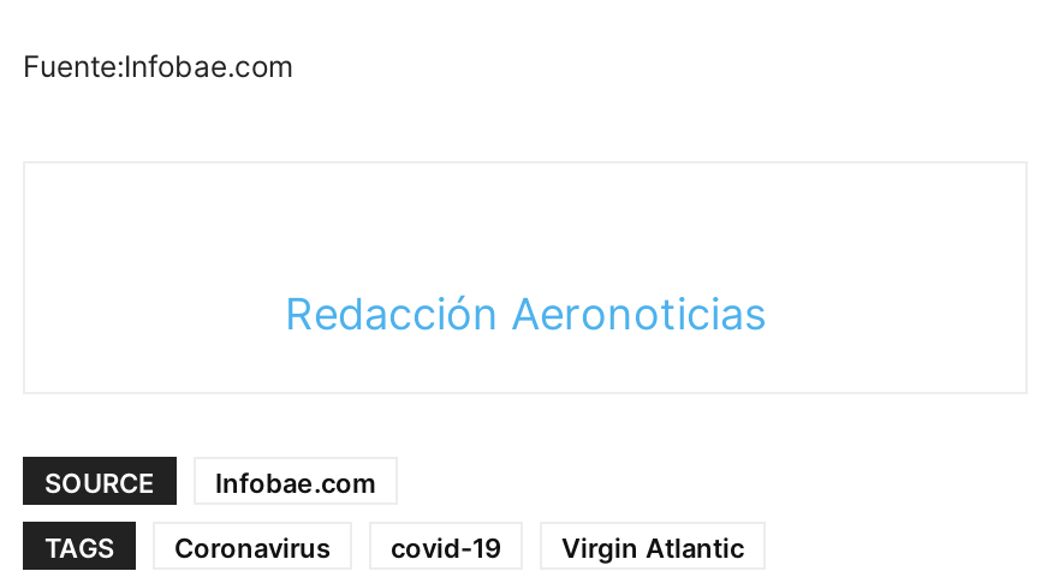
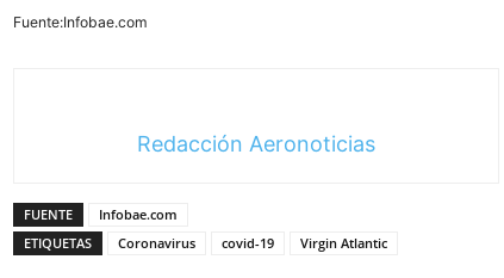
- SOURCE
+ FUENTE

- TAGS
+ ETIQUETAS
